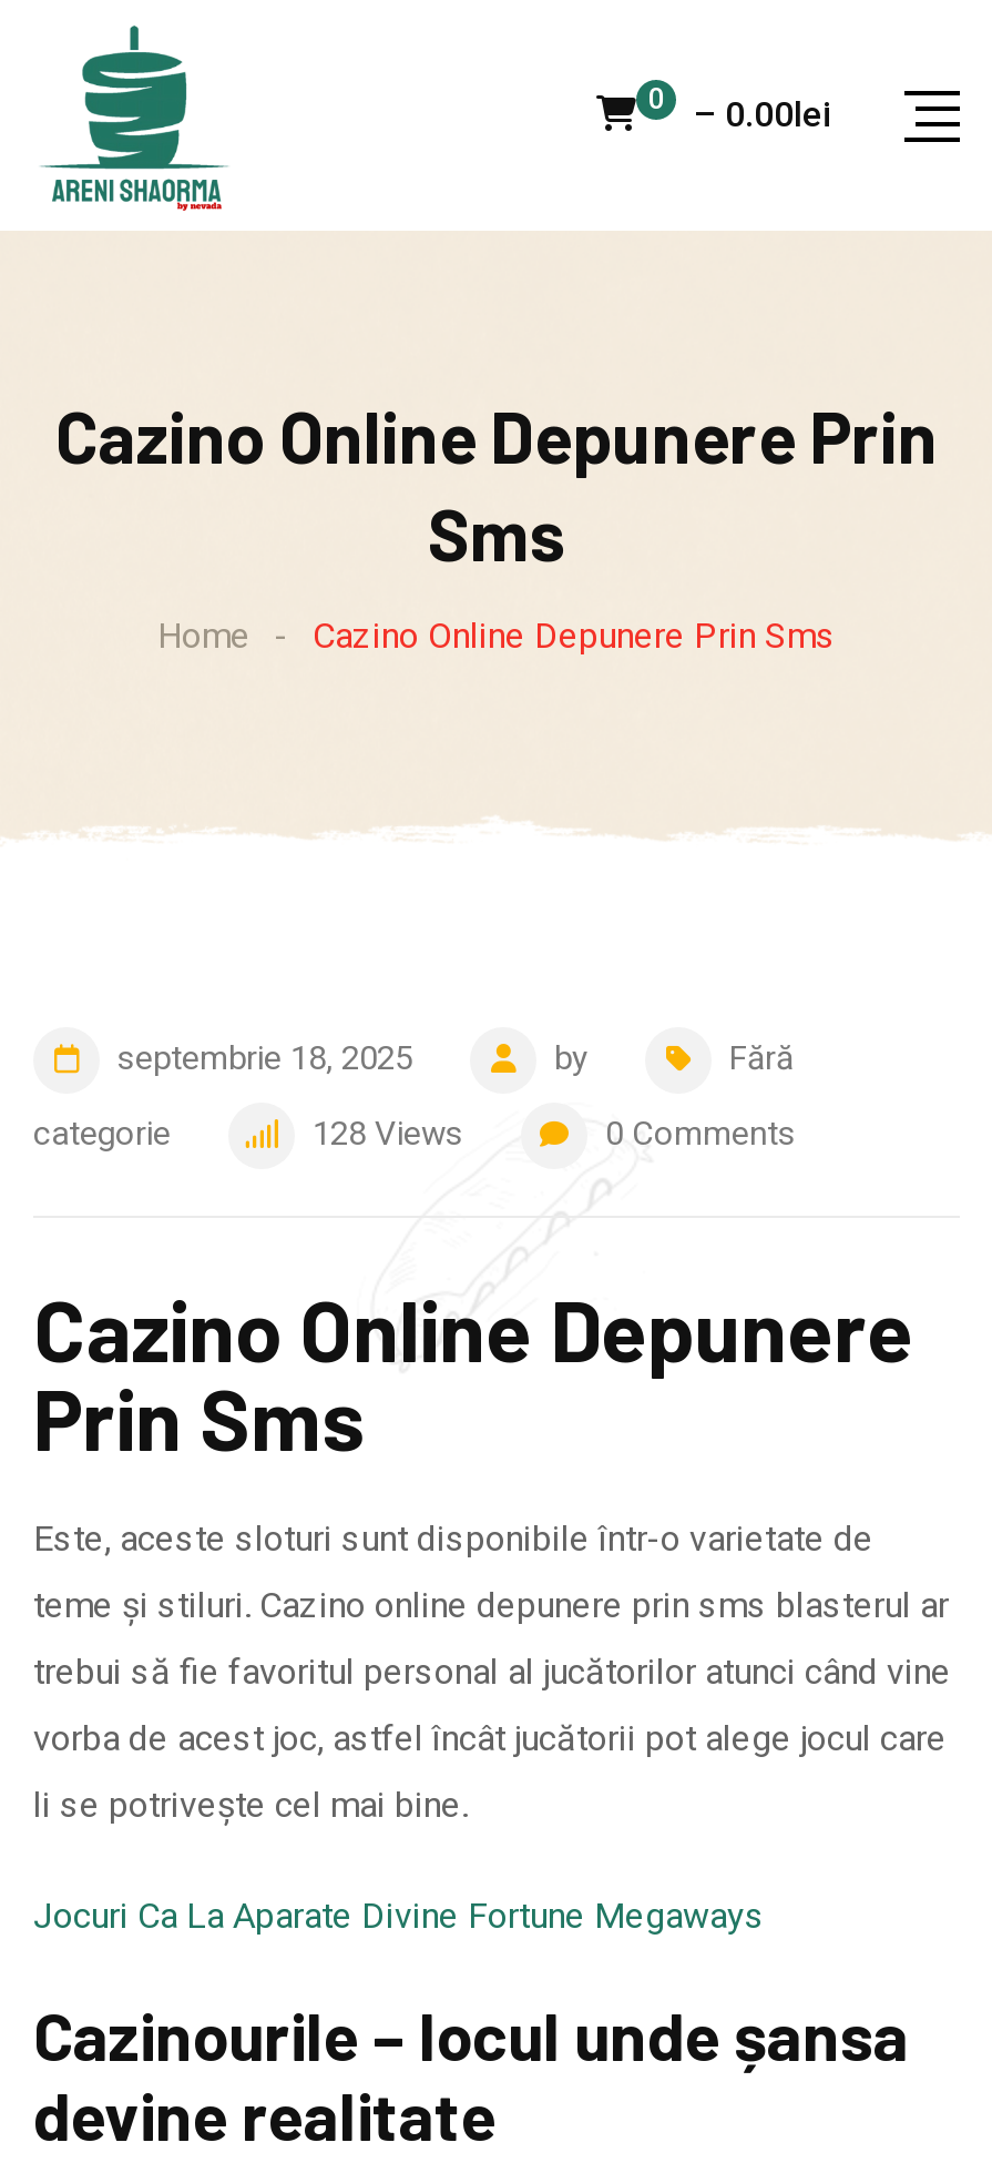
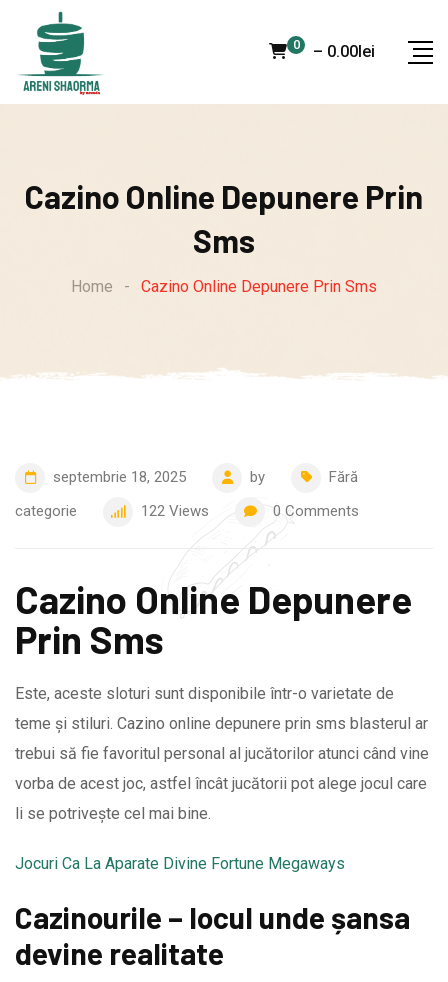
- 128 Views
+ 122 Views
